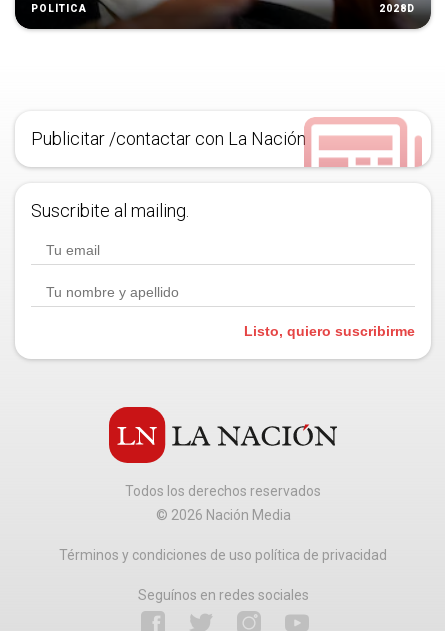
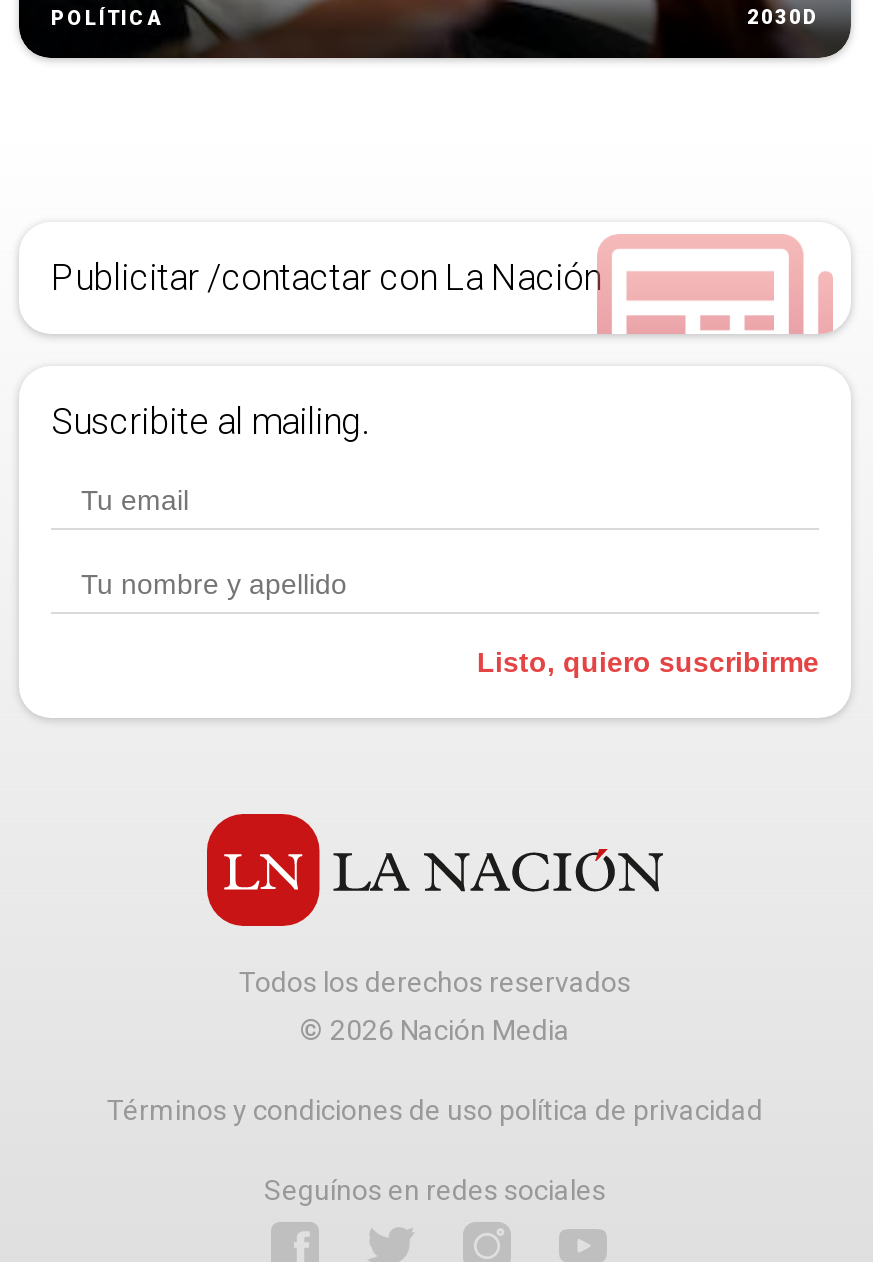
- 2028D
+ 2030D
